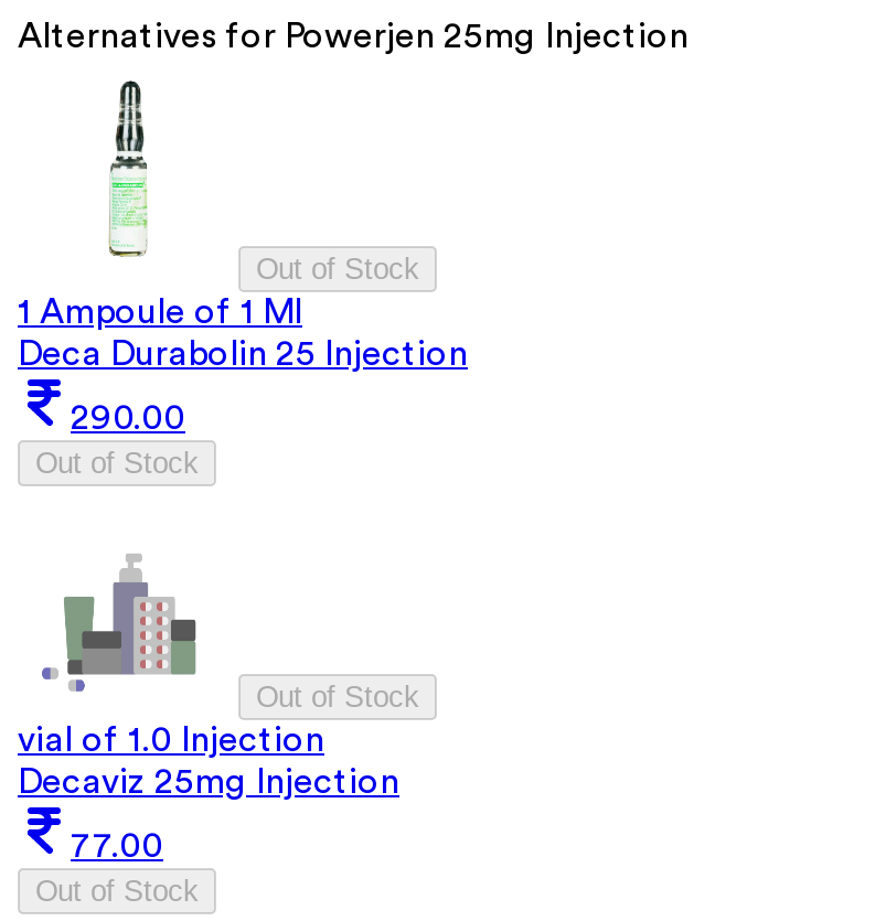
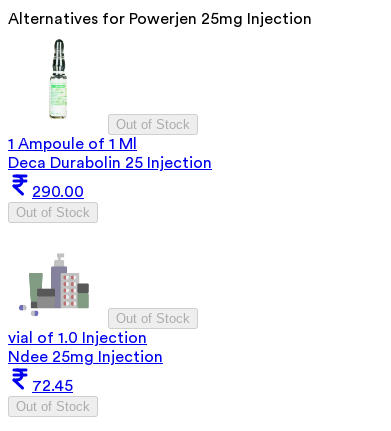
- Decaviz 25mg Injection
+ Ndee 25mg Injection

- 77.00
+ 72.45
